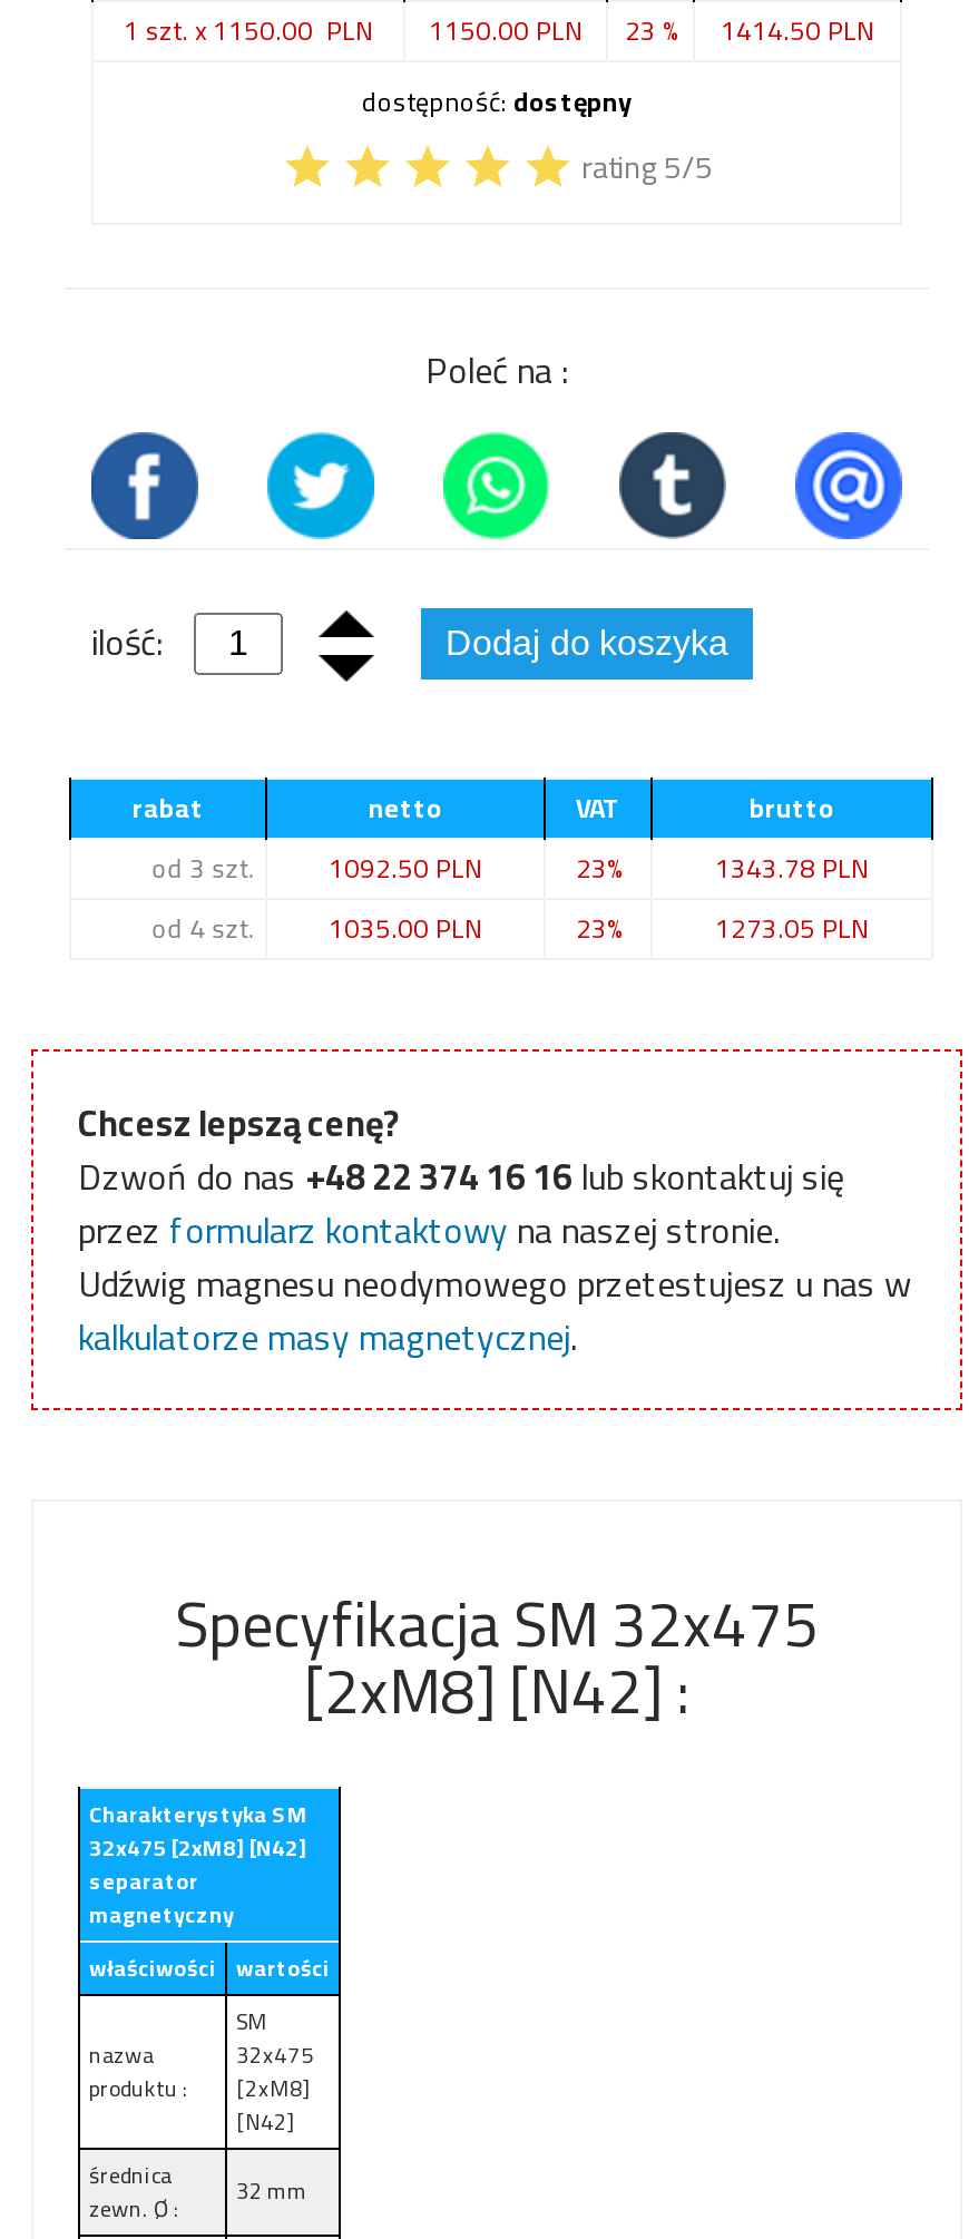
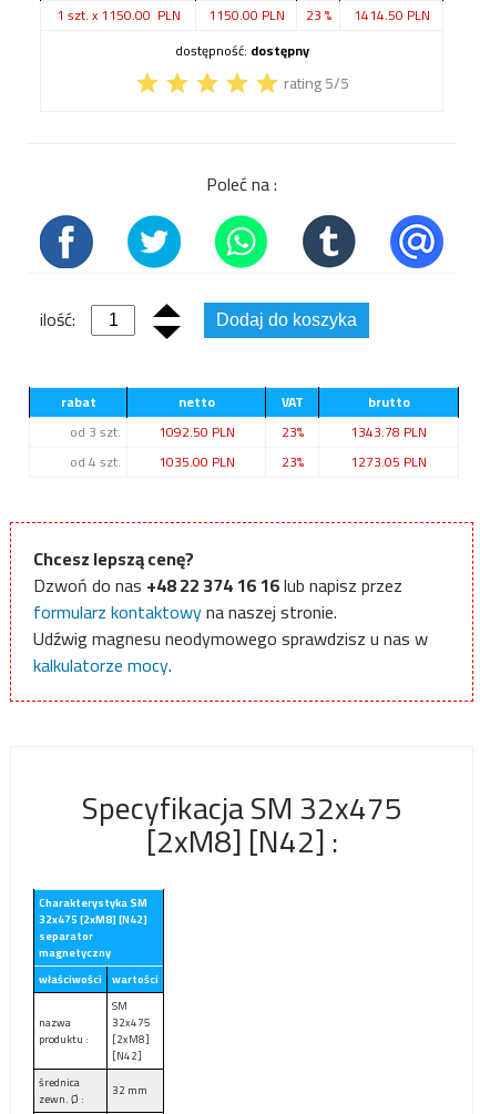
- Dzwoń do nas+48 22 374 16 16 lub skontaktuj się
- przez formularz kontaktowy na naszej stronie.
- Udźwig magnesu neodymowego przetestujesz u nas w
- kalkulatorze masy magnetycznej.
+ Dzwoń do nas+48 22 374 16 16lub napisz przez
+ formularz kontaktowy na naszej stronie.
+ Udźwig magnesu neodymowego sprawdzisz u nas w
+ kalkulatorze mocy.
